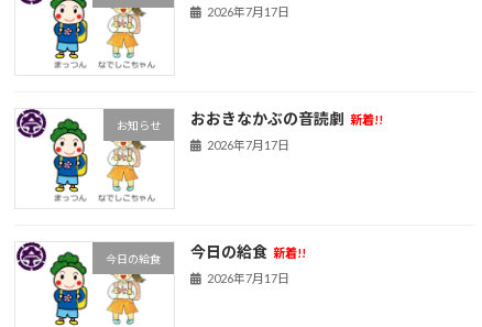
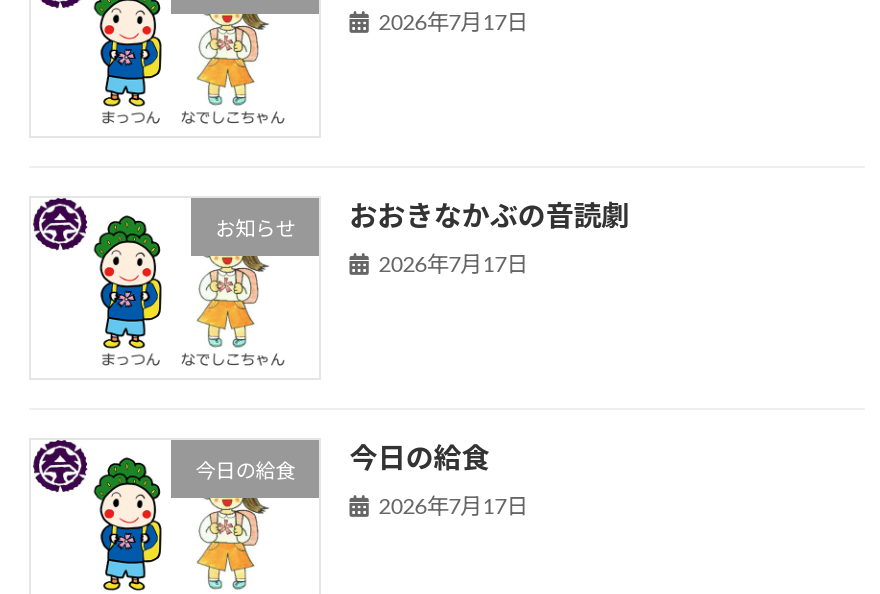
- おおきなかぶの音読劇 新着!!
+ おおきなかぶの音読劇

- 今日の給食 新着!!
+ 今日の給食
